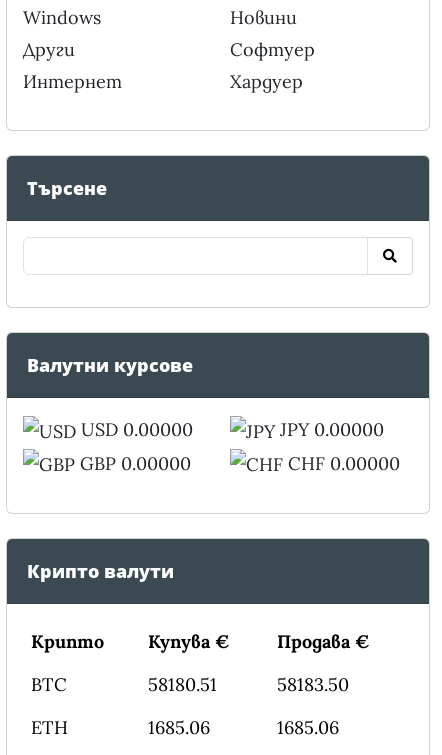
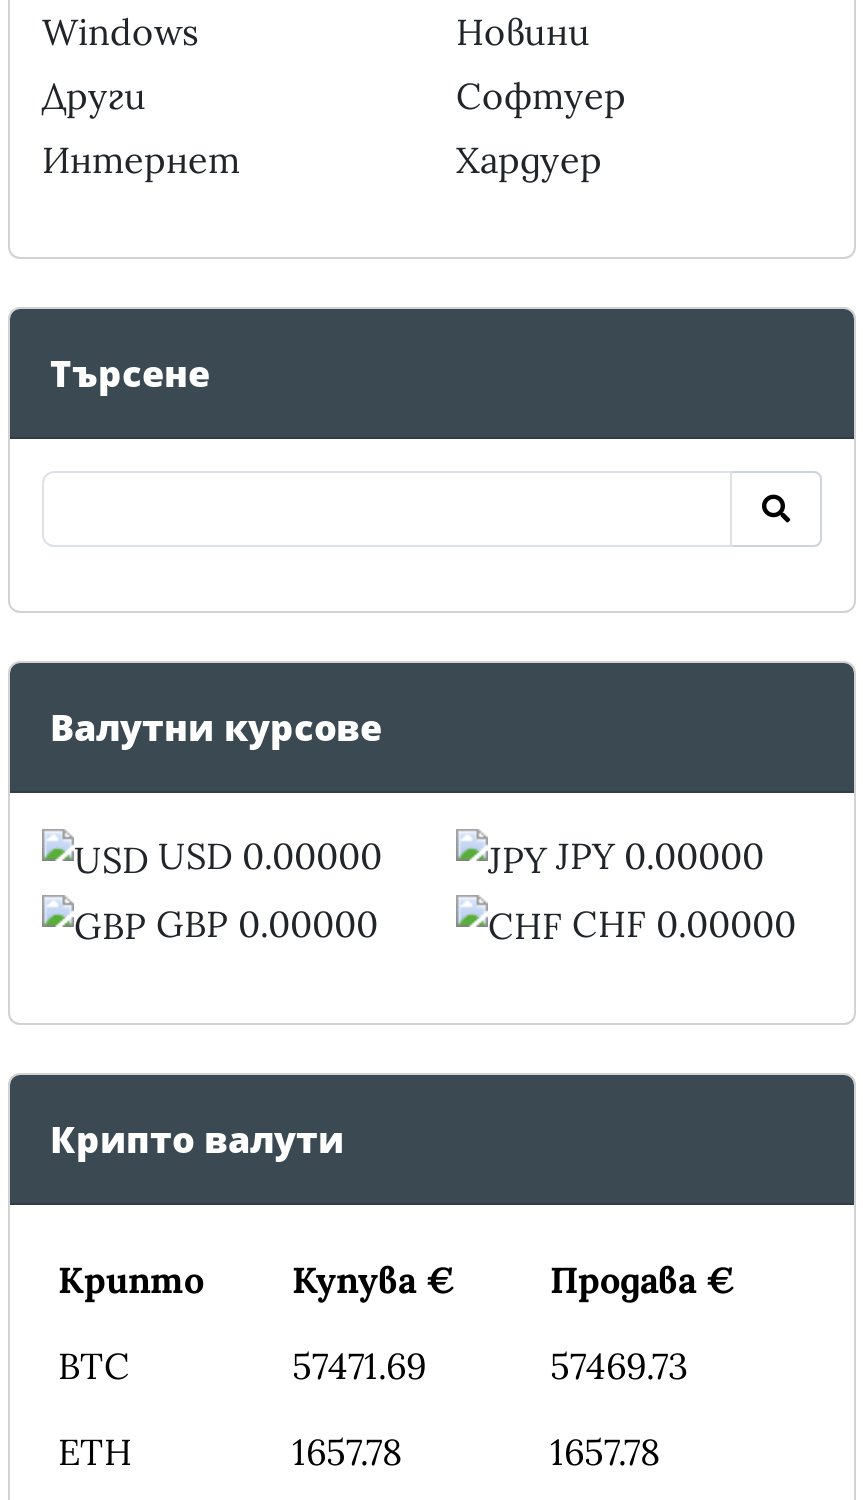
- 58180.51
+ 57471.69

- 58183.50
+ 57469.73

- 1685.06
+ 1657.78

- 1685.06
+ 1657.78
